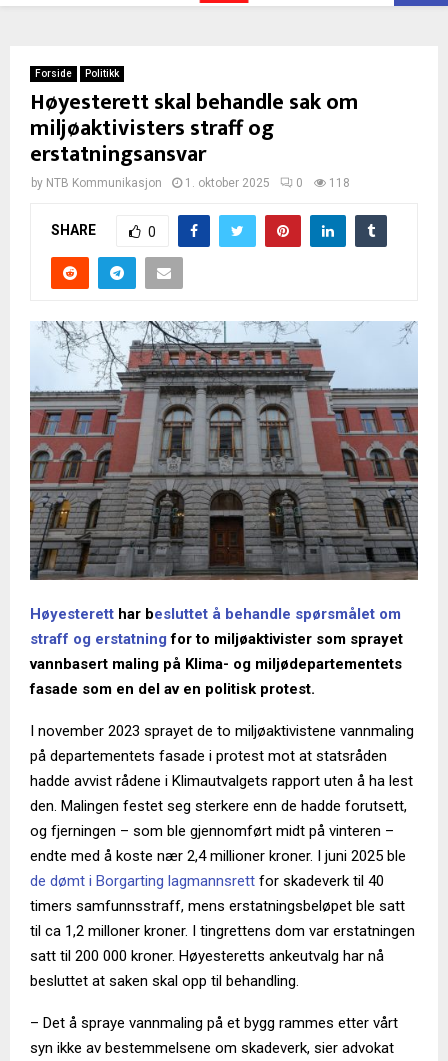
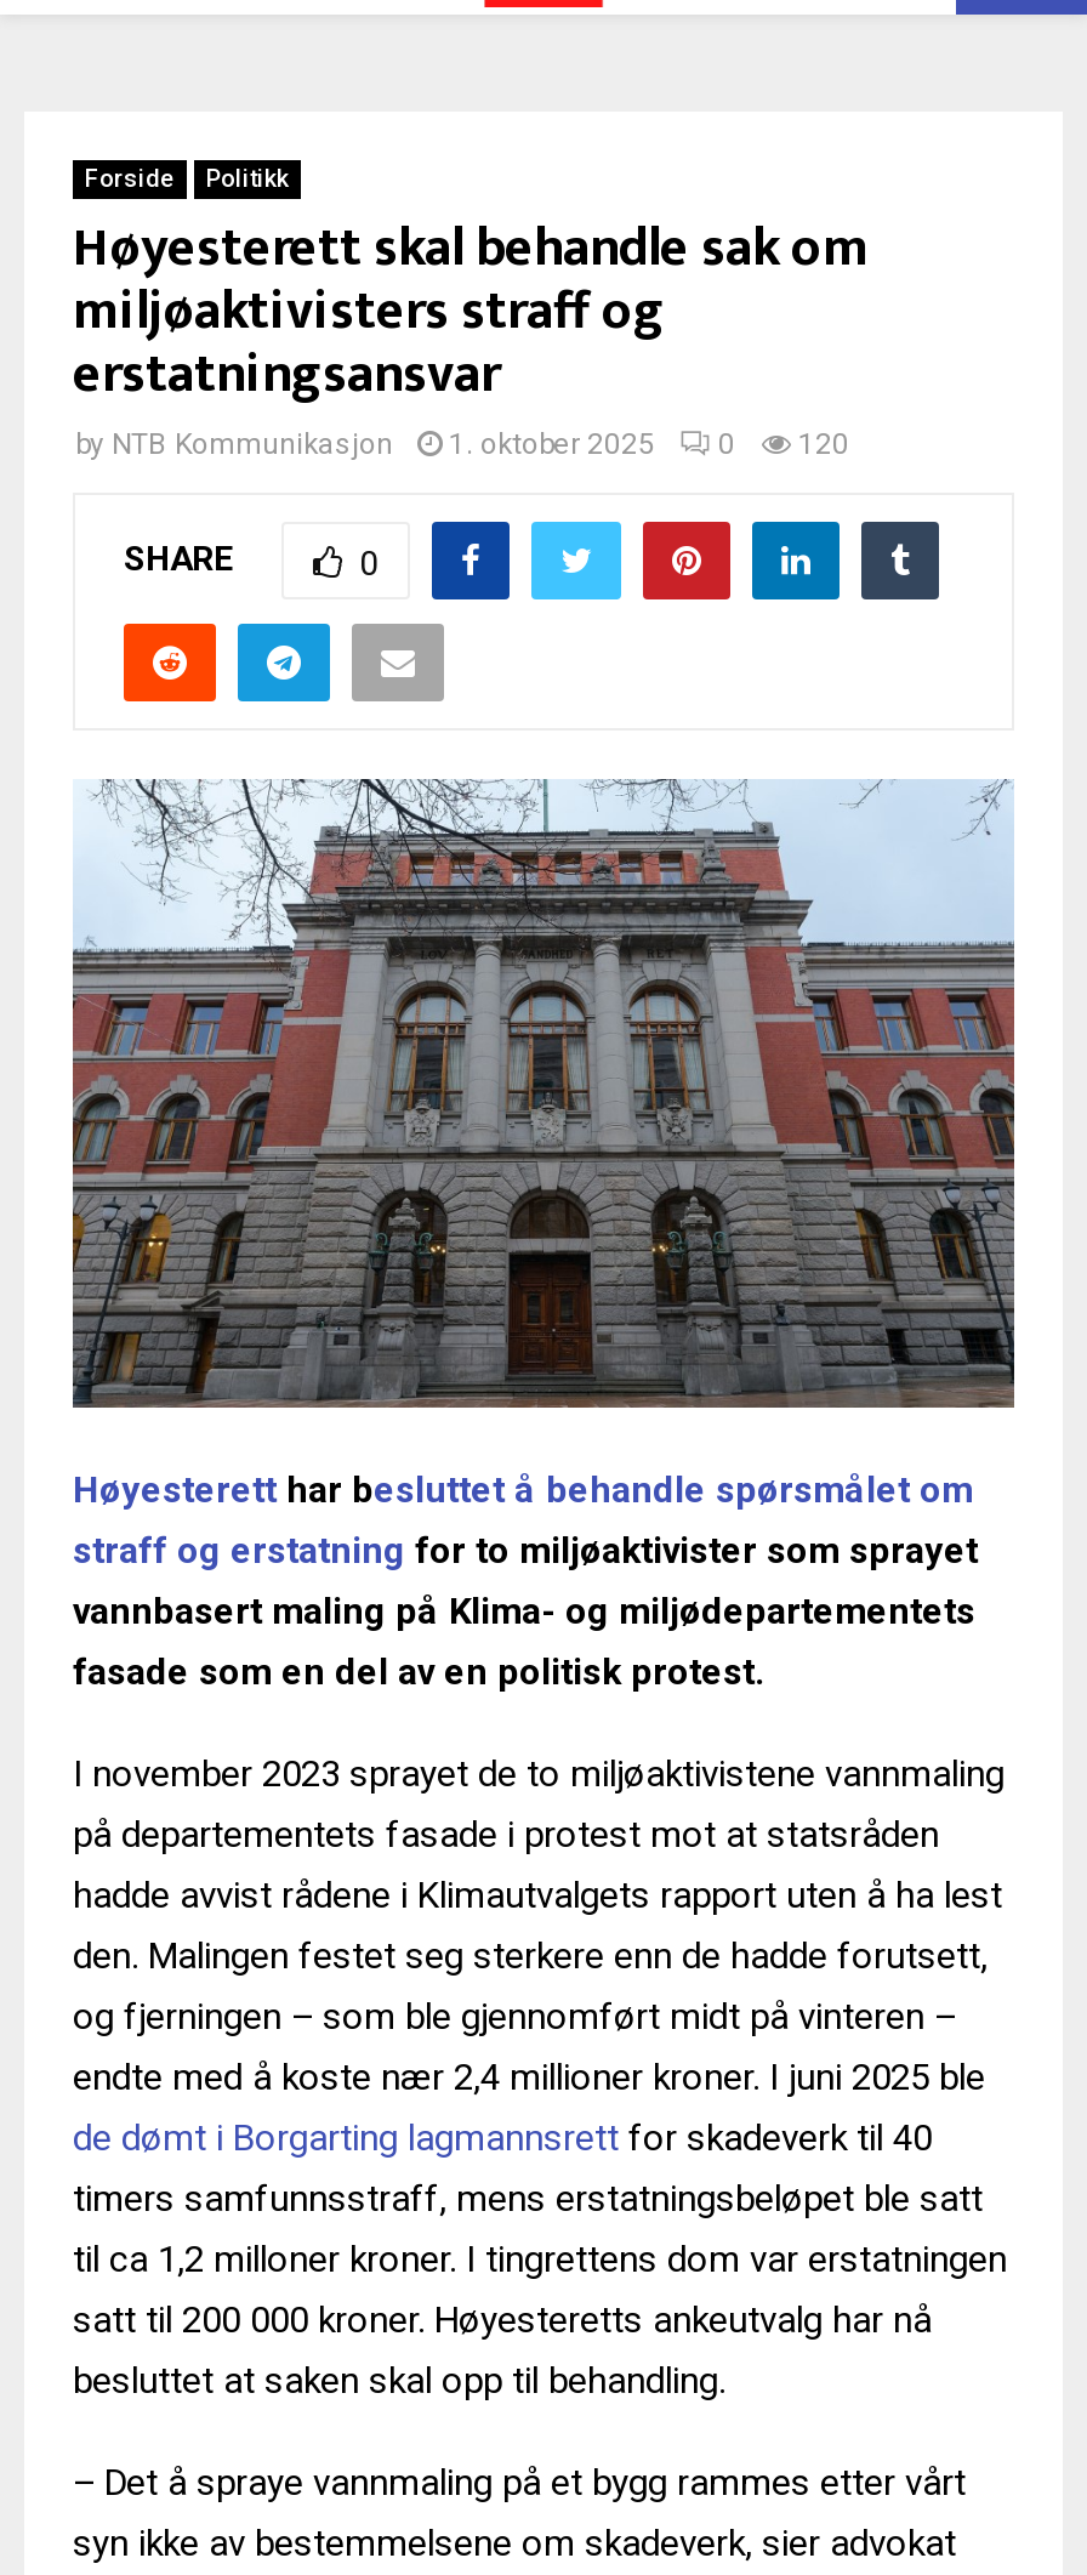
- by NTB Kommunikasjon 1. oktober 2025 0 118
+ by NTB Kommunikasjon 1. oktober 2025 0 120
